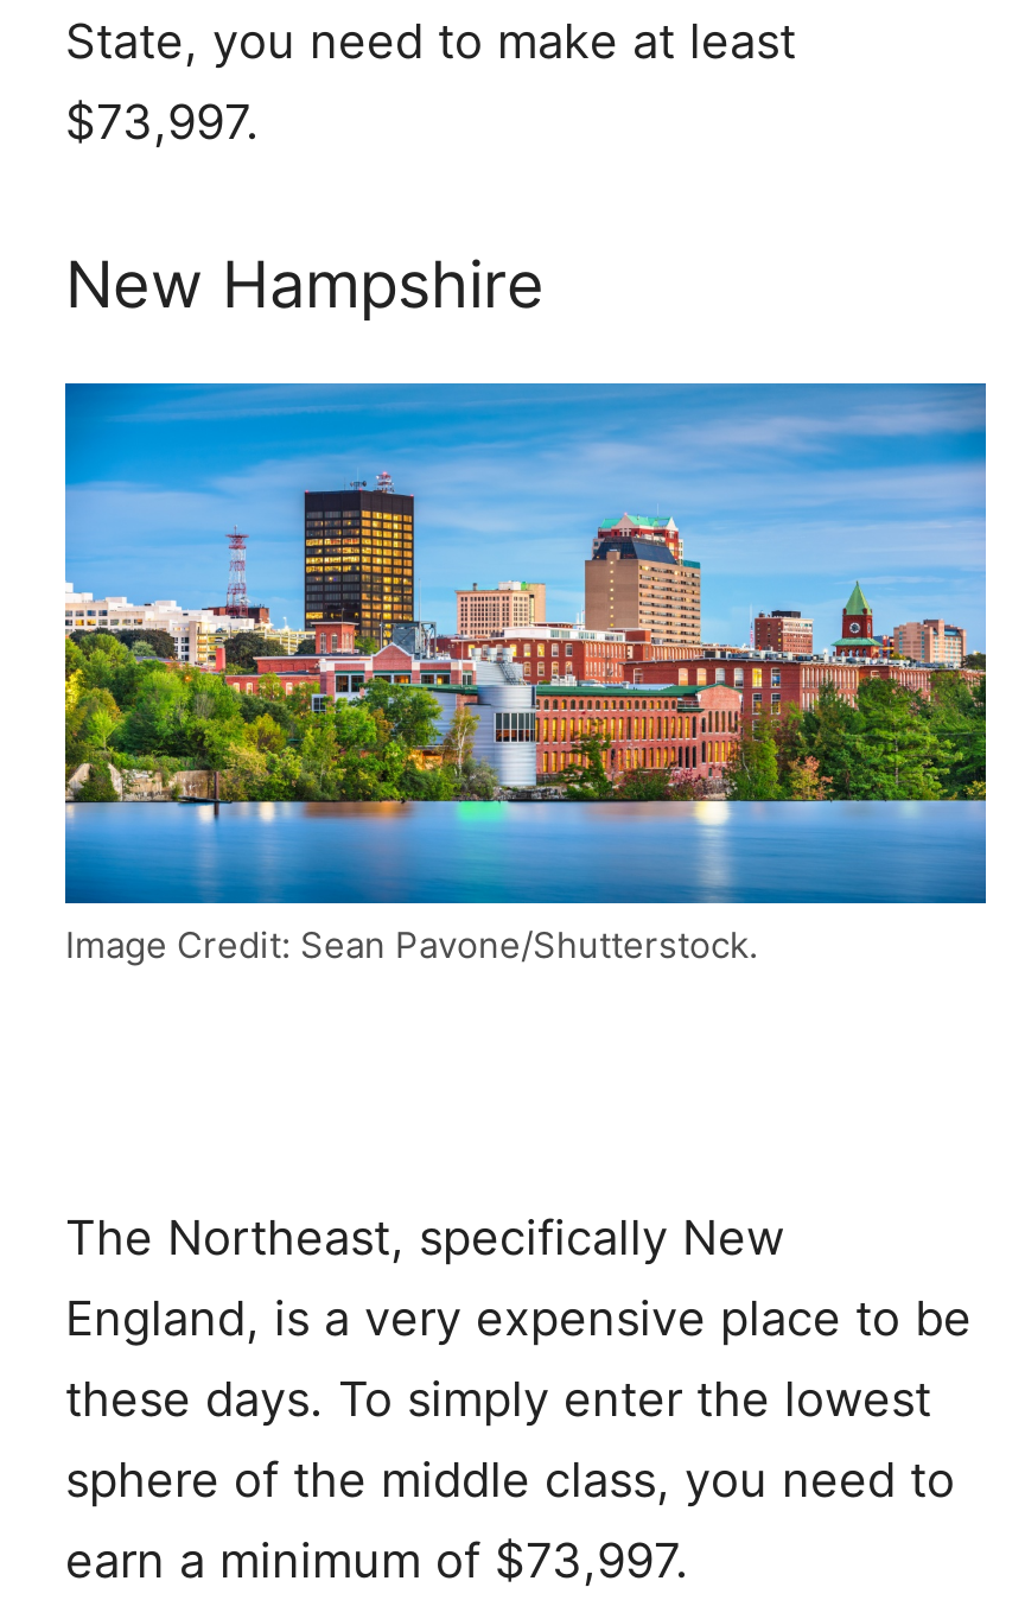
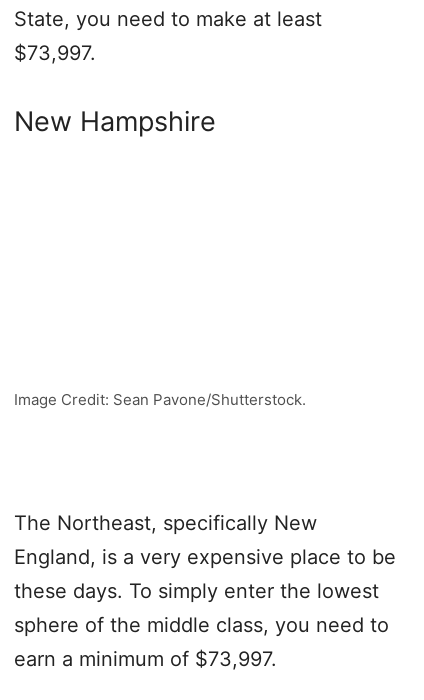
- [image]
